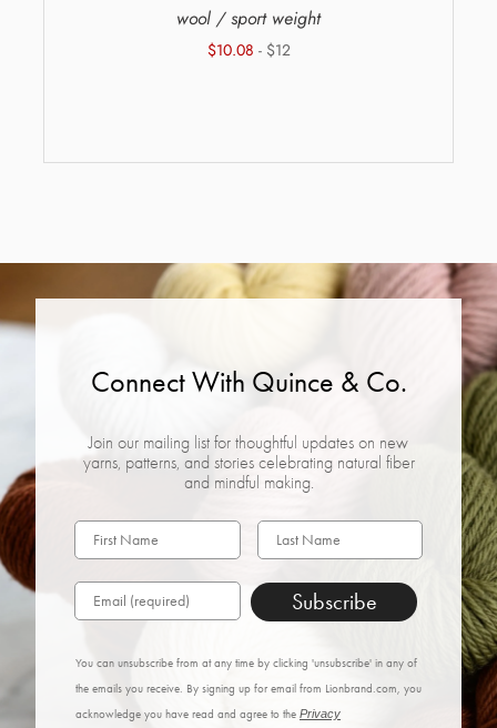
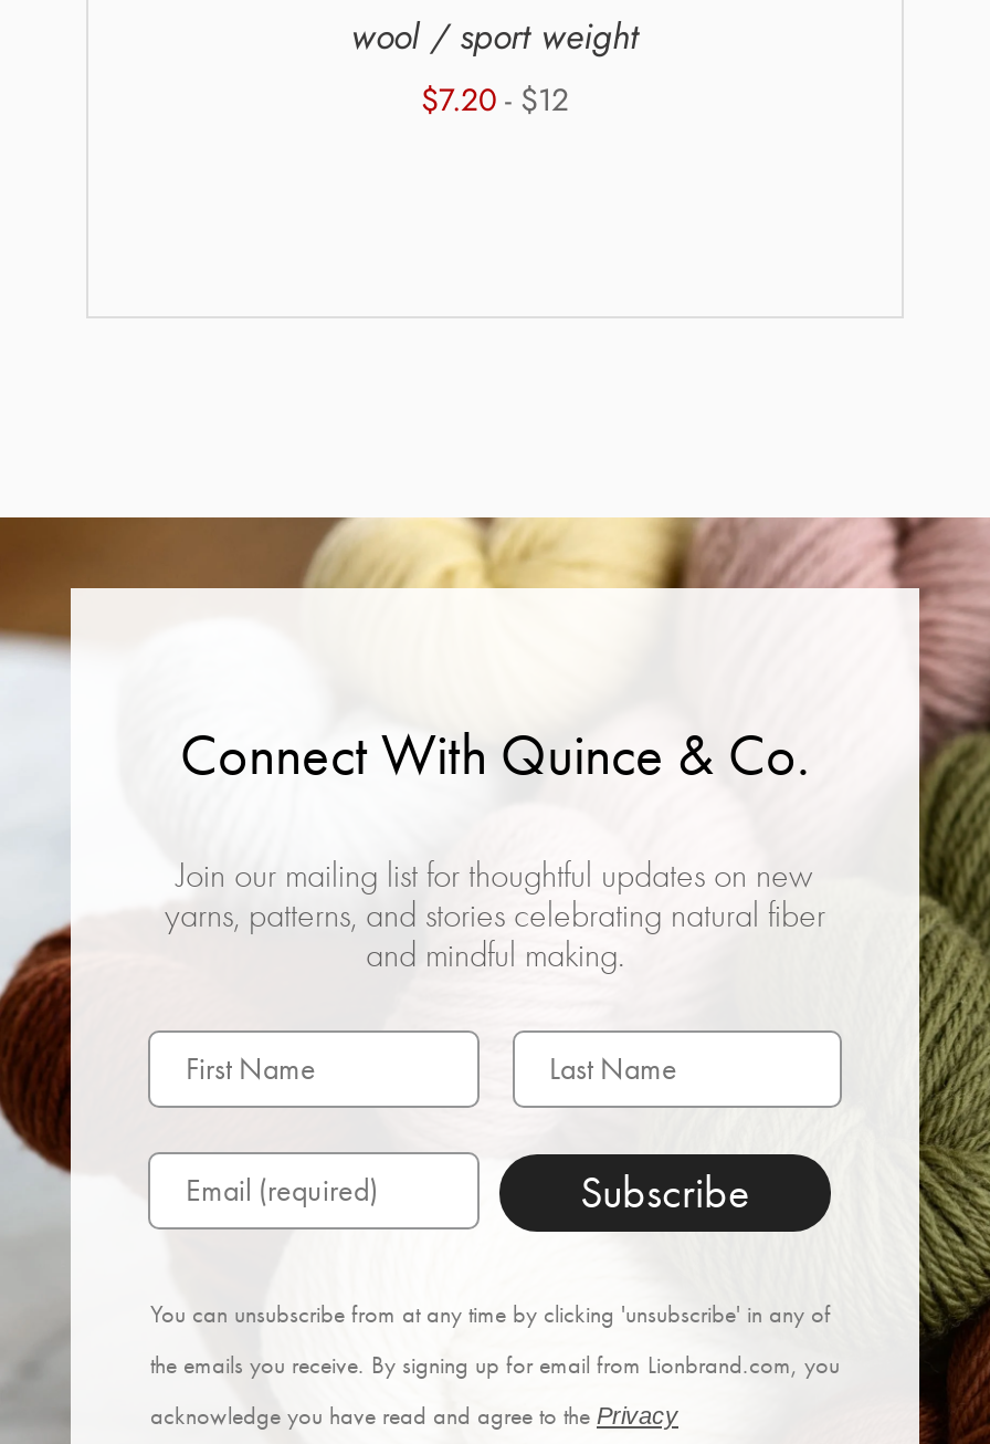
- $10.08 - $12
+ $7.20 - $12
